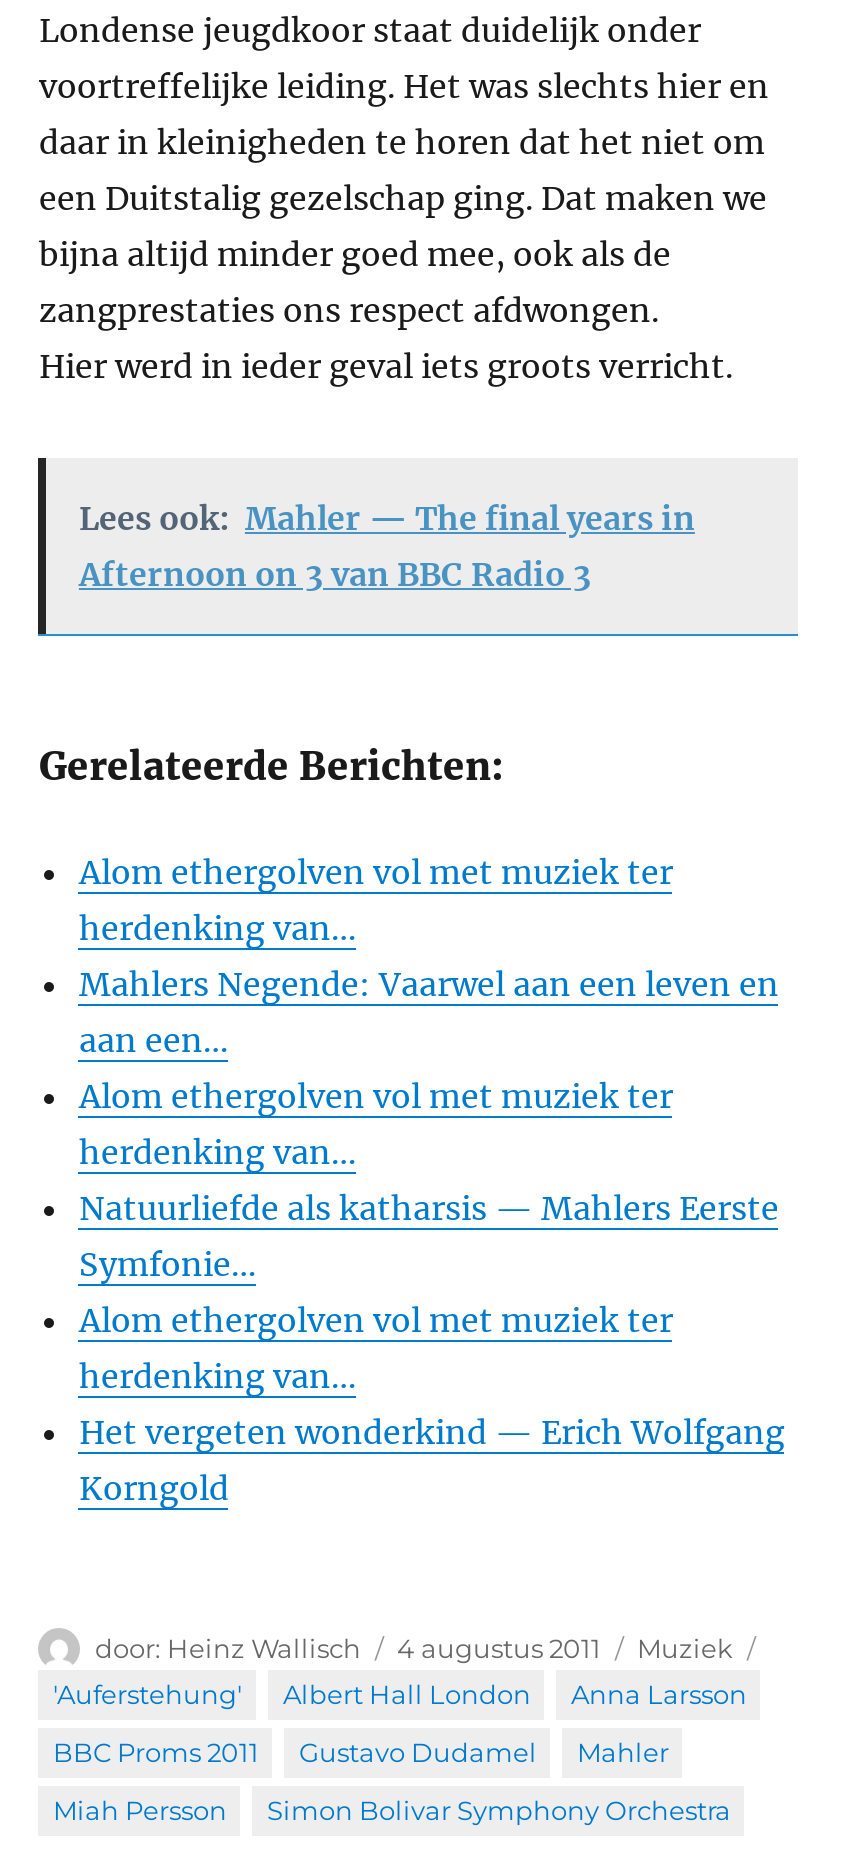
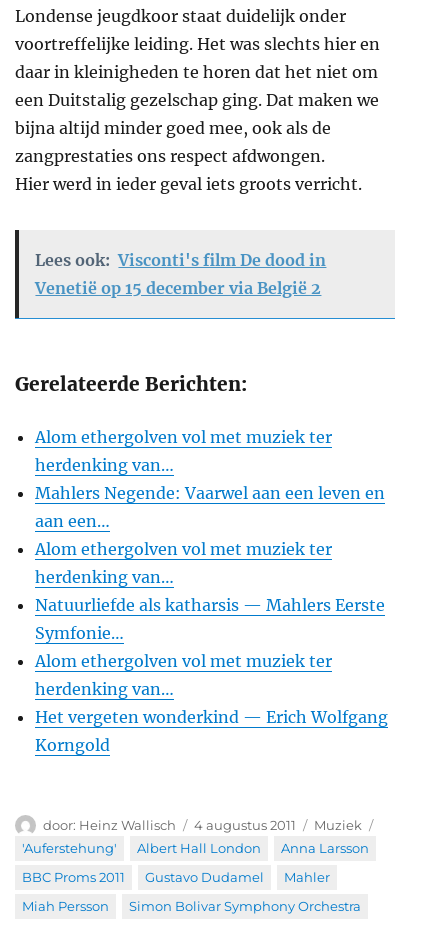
- Lees ook: Mahler — The final years in
- Afternoon on 3 van BBC Radio 3
+ Lees ook: Visconti's film De dood in
+ Venetië op 15 december via België 2
